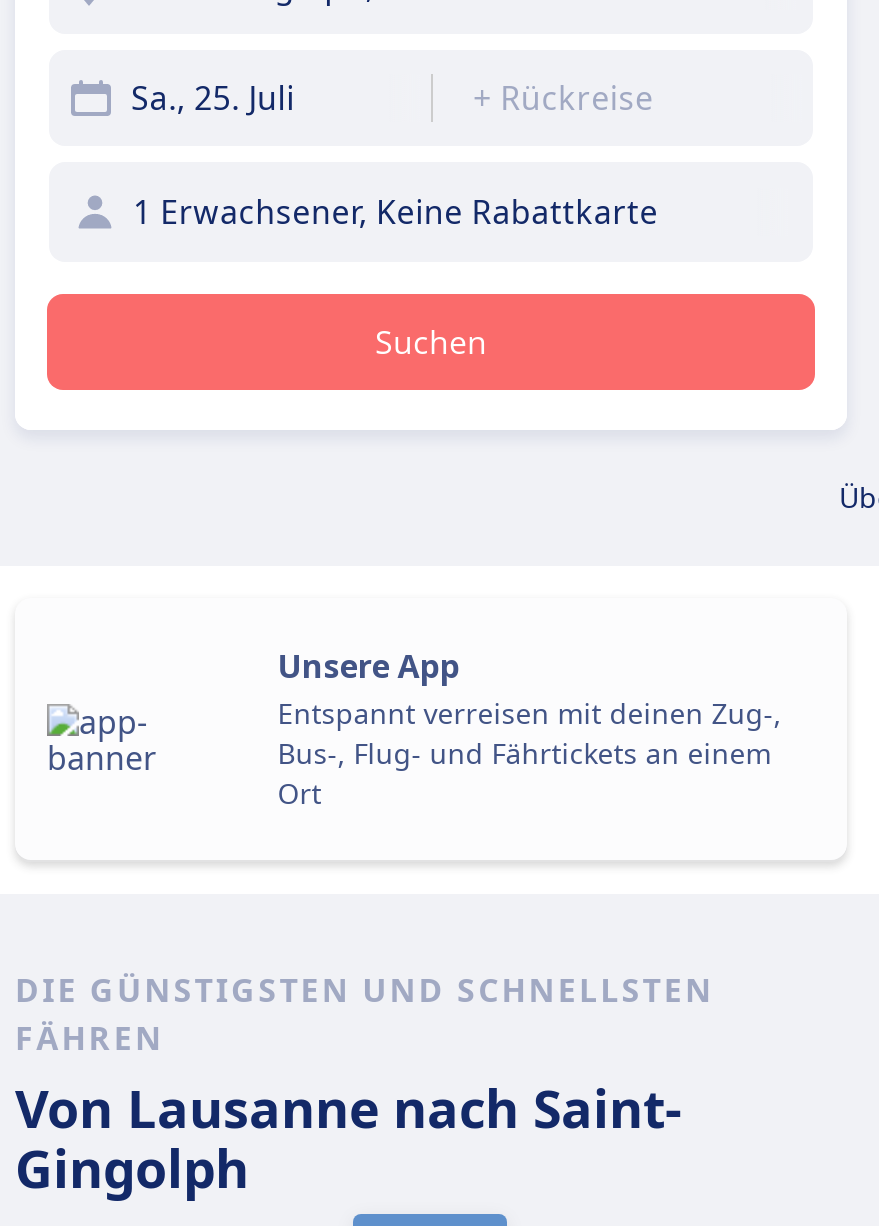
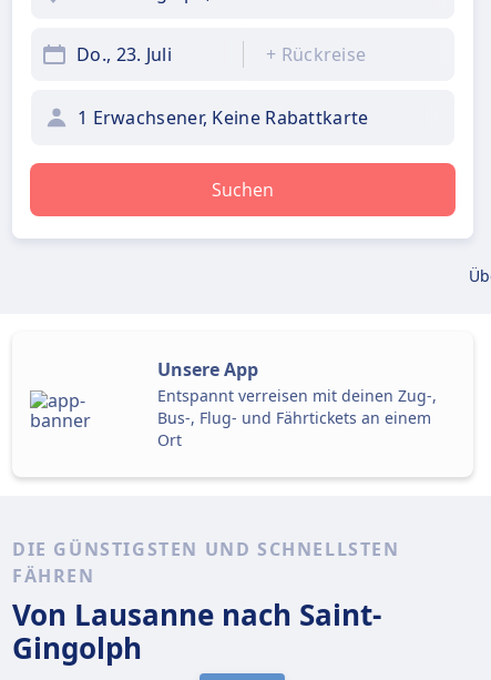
- Sa., 25. Juli
+ Do., 23. Juli
